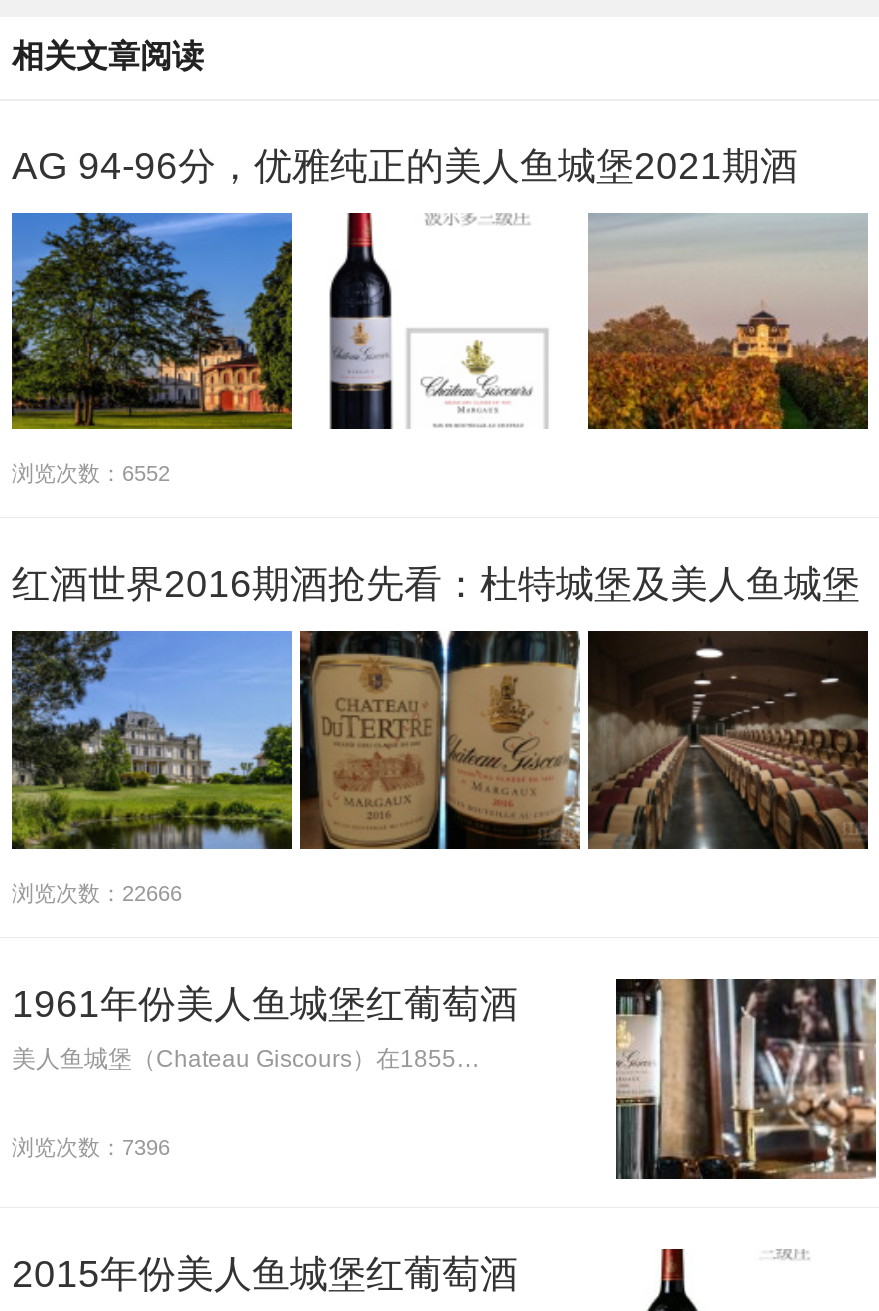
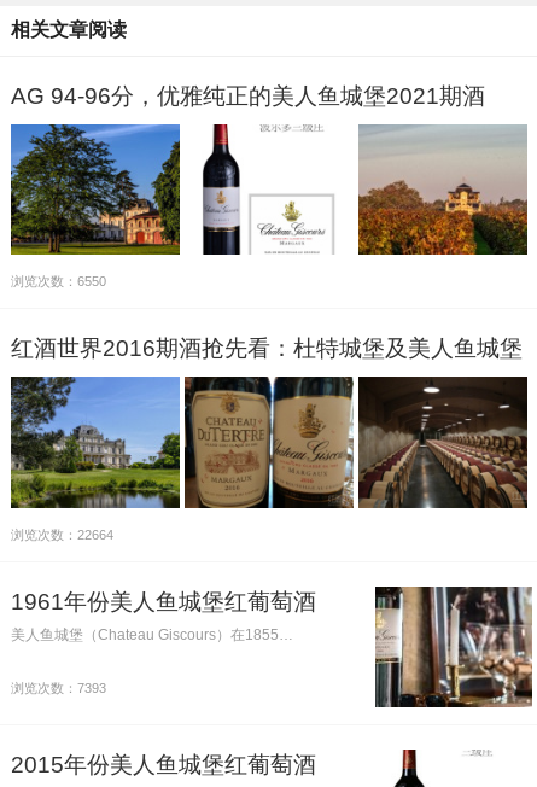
- 浏览次数：6552
+ 浏览次数：6550

- 浏览次数：22666
+ 浏览次数：22664

- 浏览次数：7396
+ 浏览次数：7393
